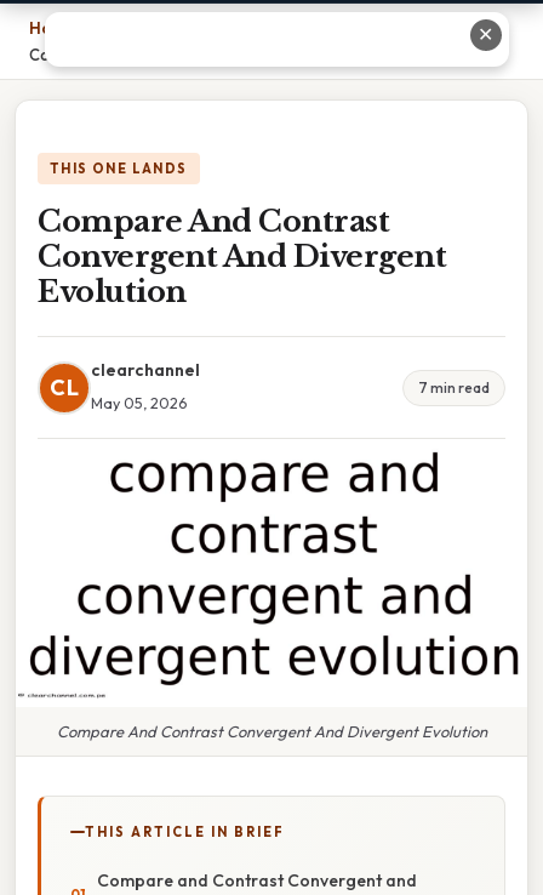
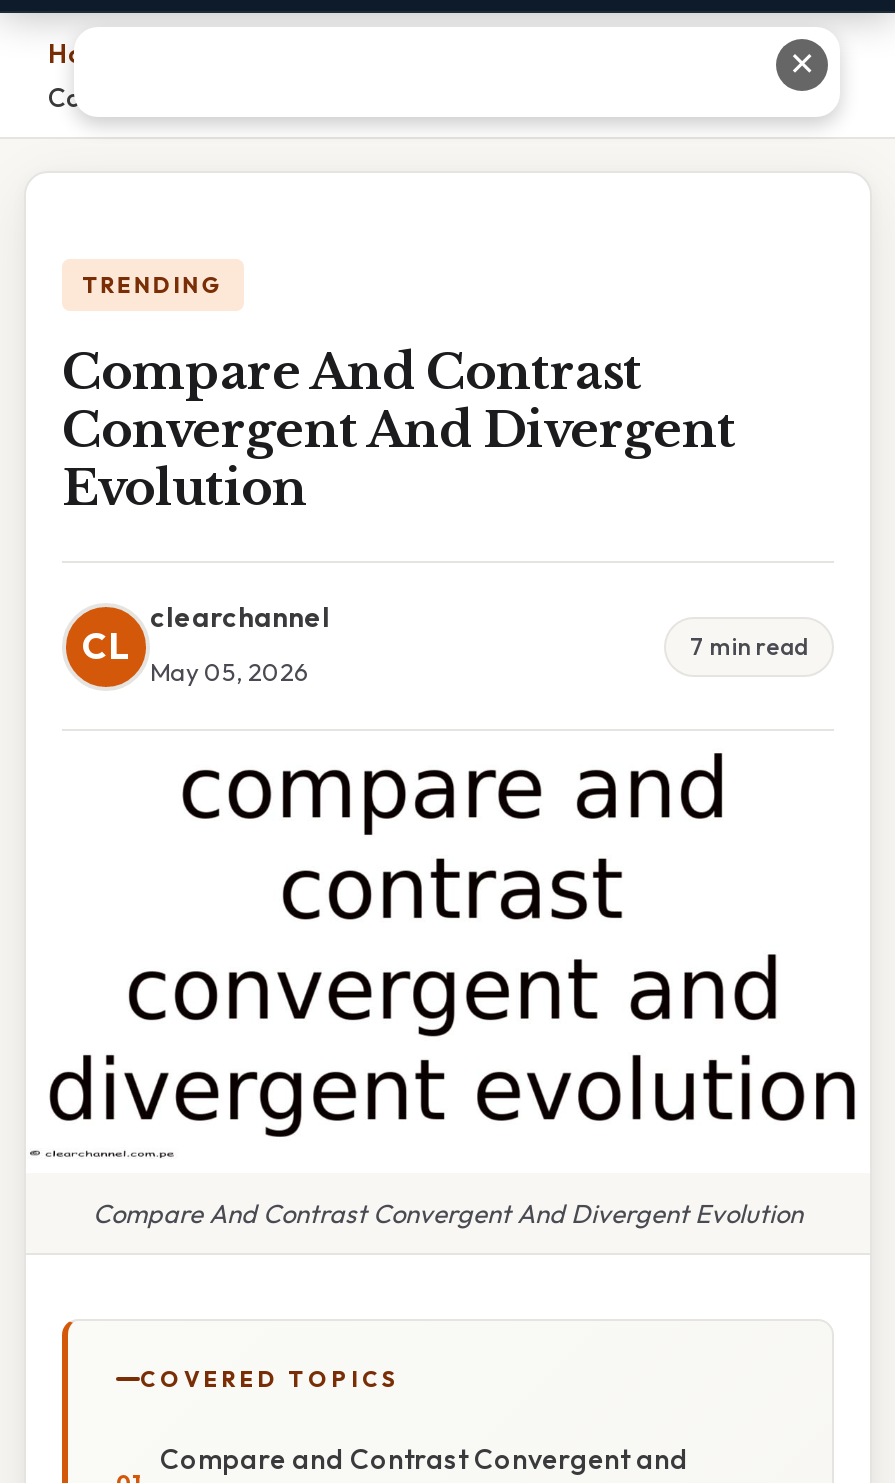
- THIS ONE LANDS
+ TRENDING

- THIS ARTICLE IN BRIEF
+ COVERED TOPICS
